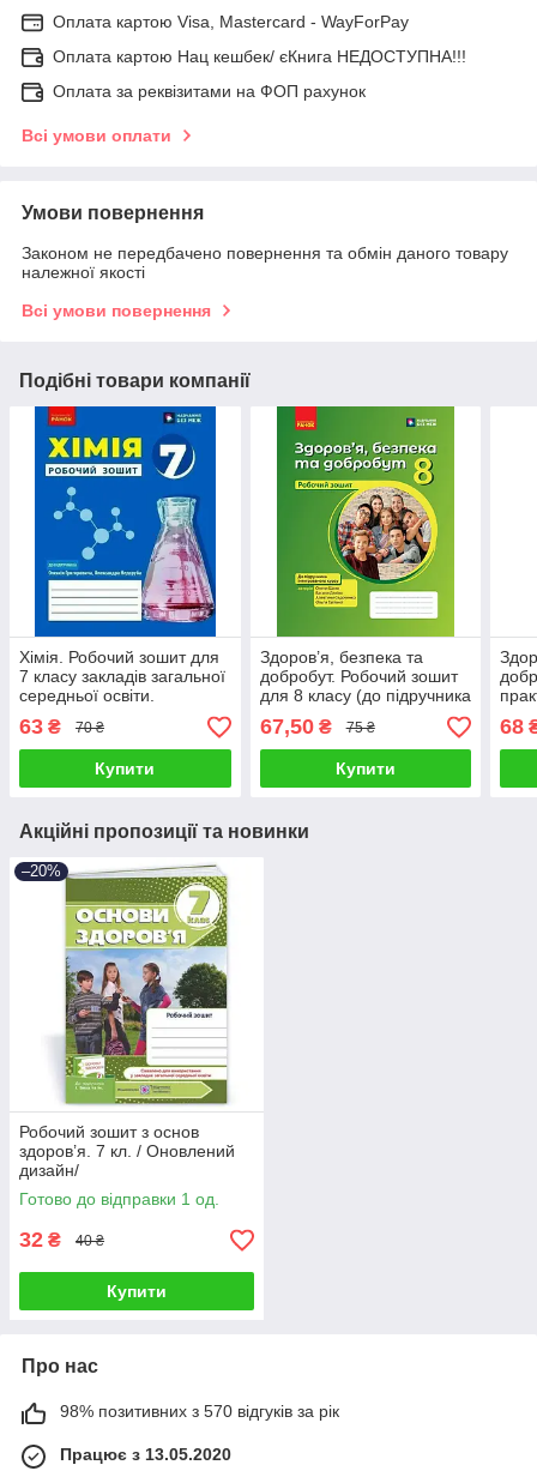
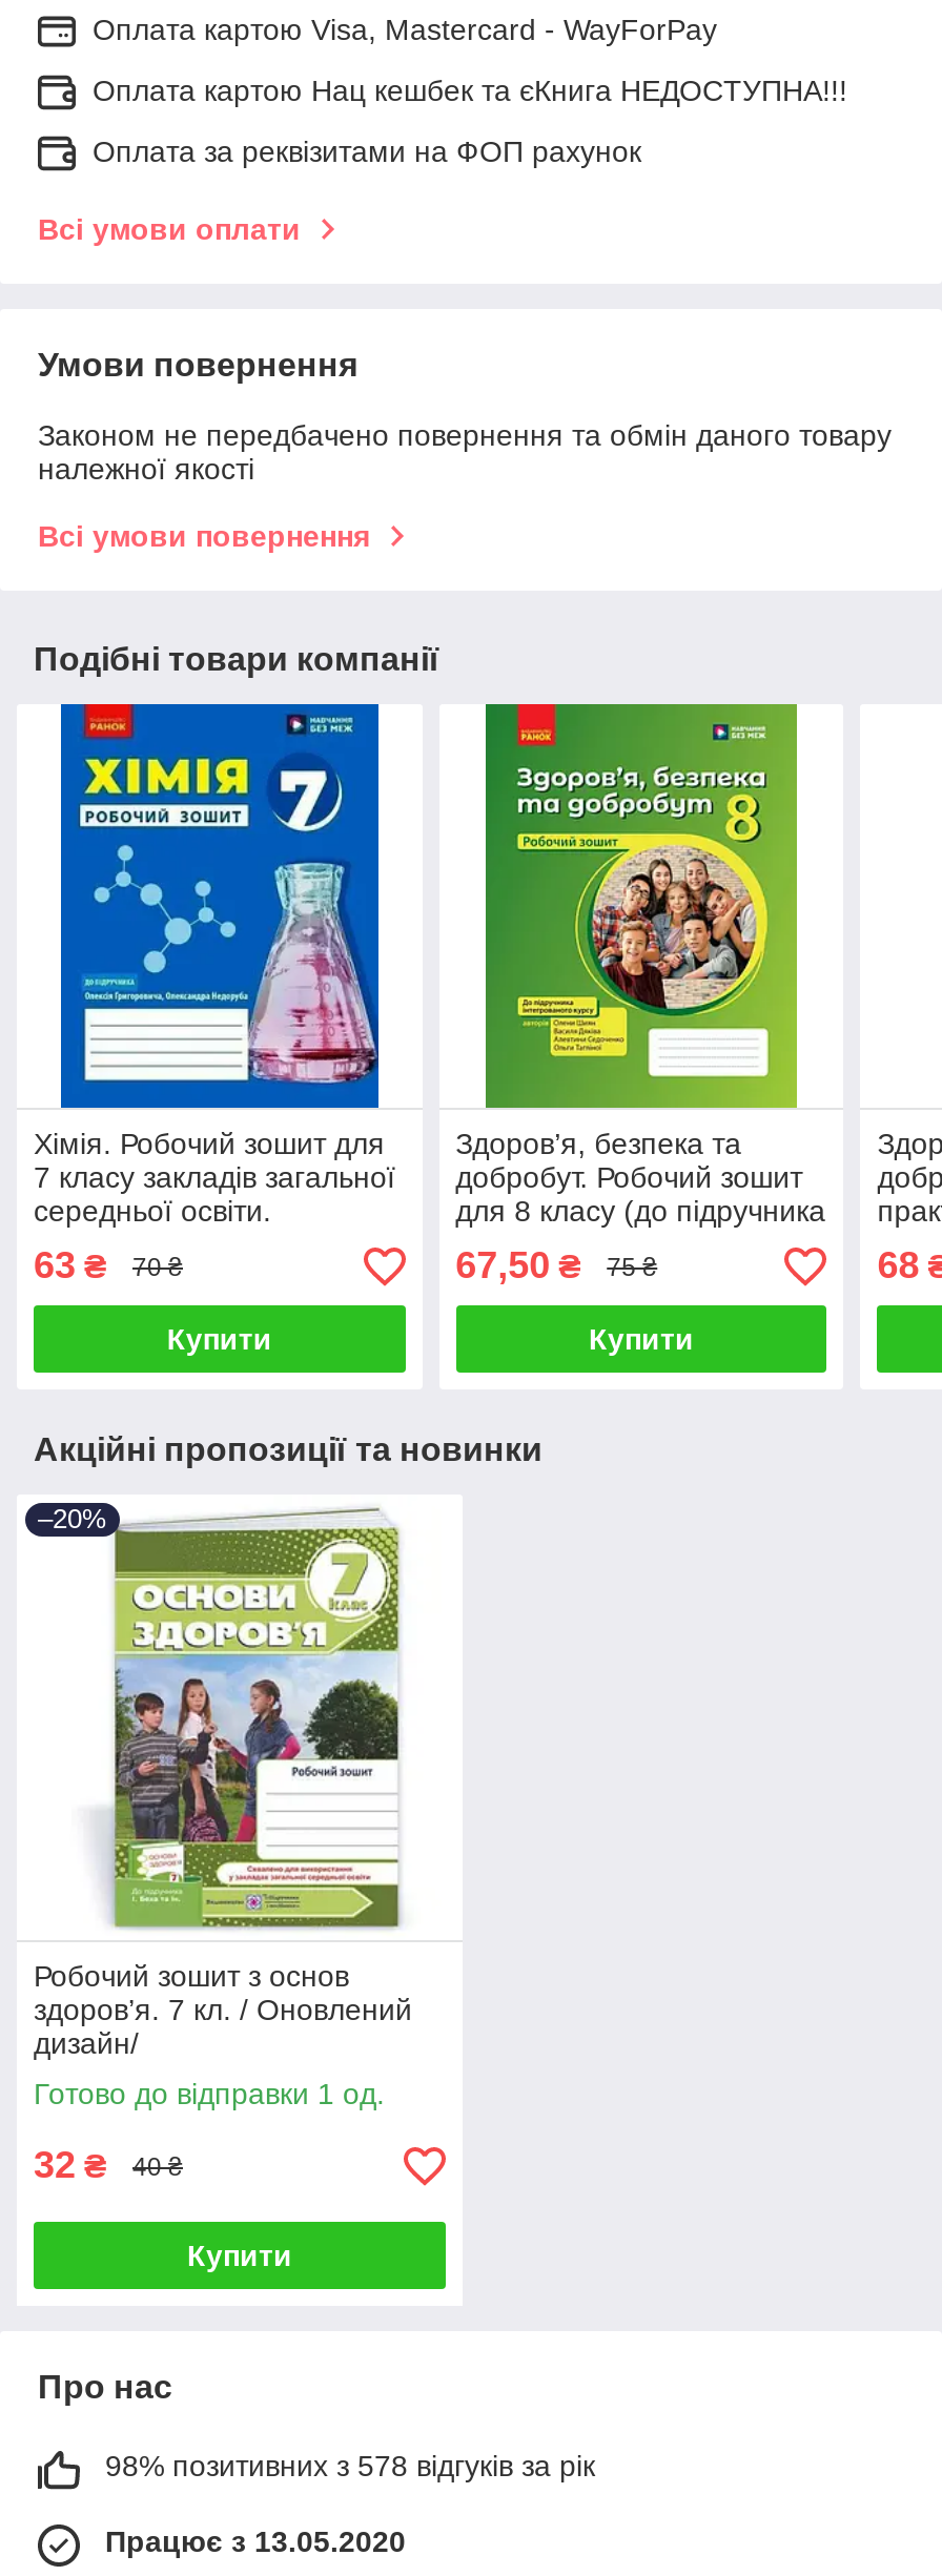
- Оплата картою Нац кешбек/ єКнига НЕДОСТУПНА!!!
+ Оплата картою Нац кешбек та єКнига НЕДОСТУПНА!!!

- 98% позитивних з 570 відгуків за рік
+ 98% позитивних з 578 відгуків за рік
